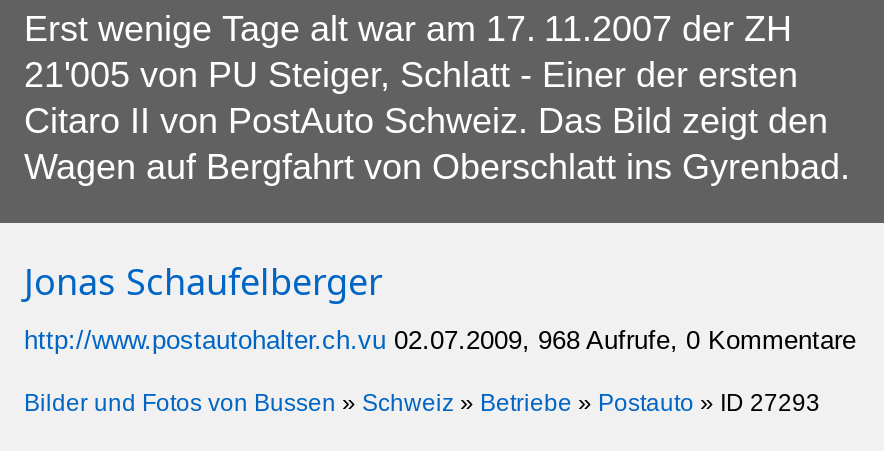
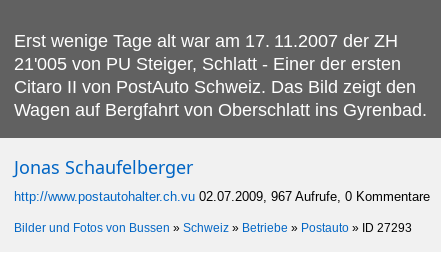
- http://www.postautohalter.ch.vu 02.07.2009, 968 Aufrufe, 0 Kommentare
+ http://www.postautohalter.ch.vu 02.07.2009, 967 Aufrufe, 0 Kommentare
